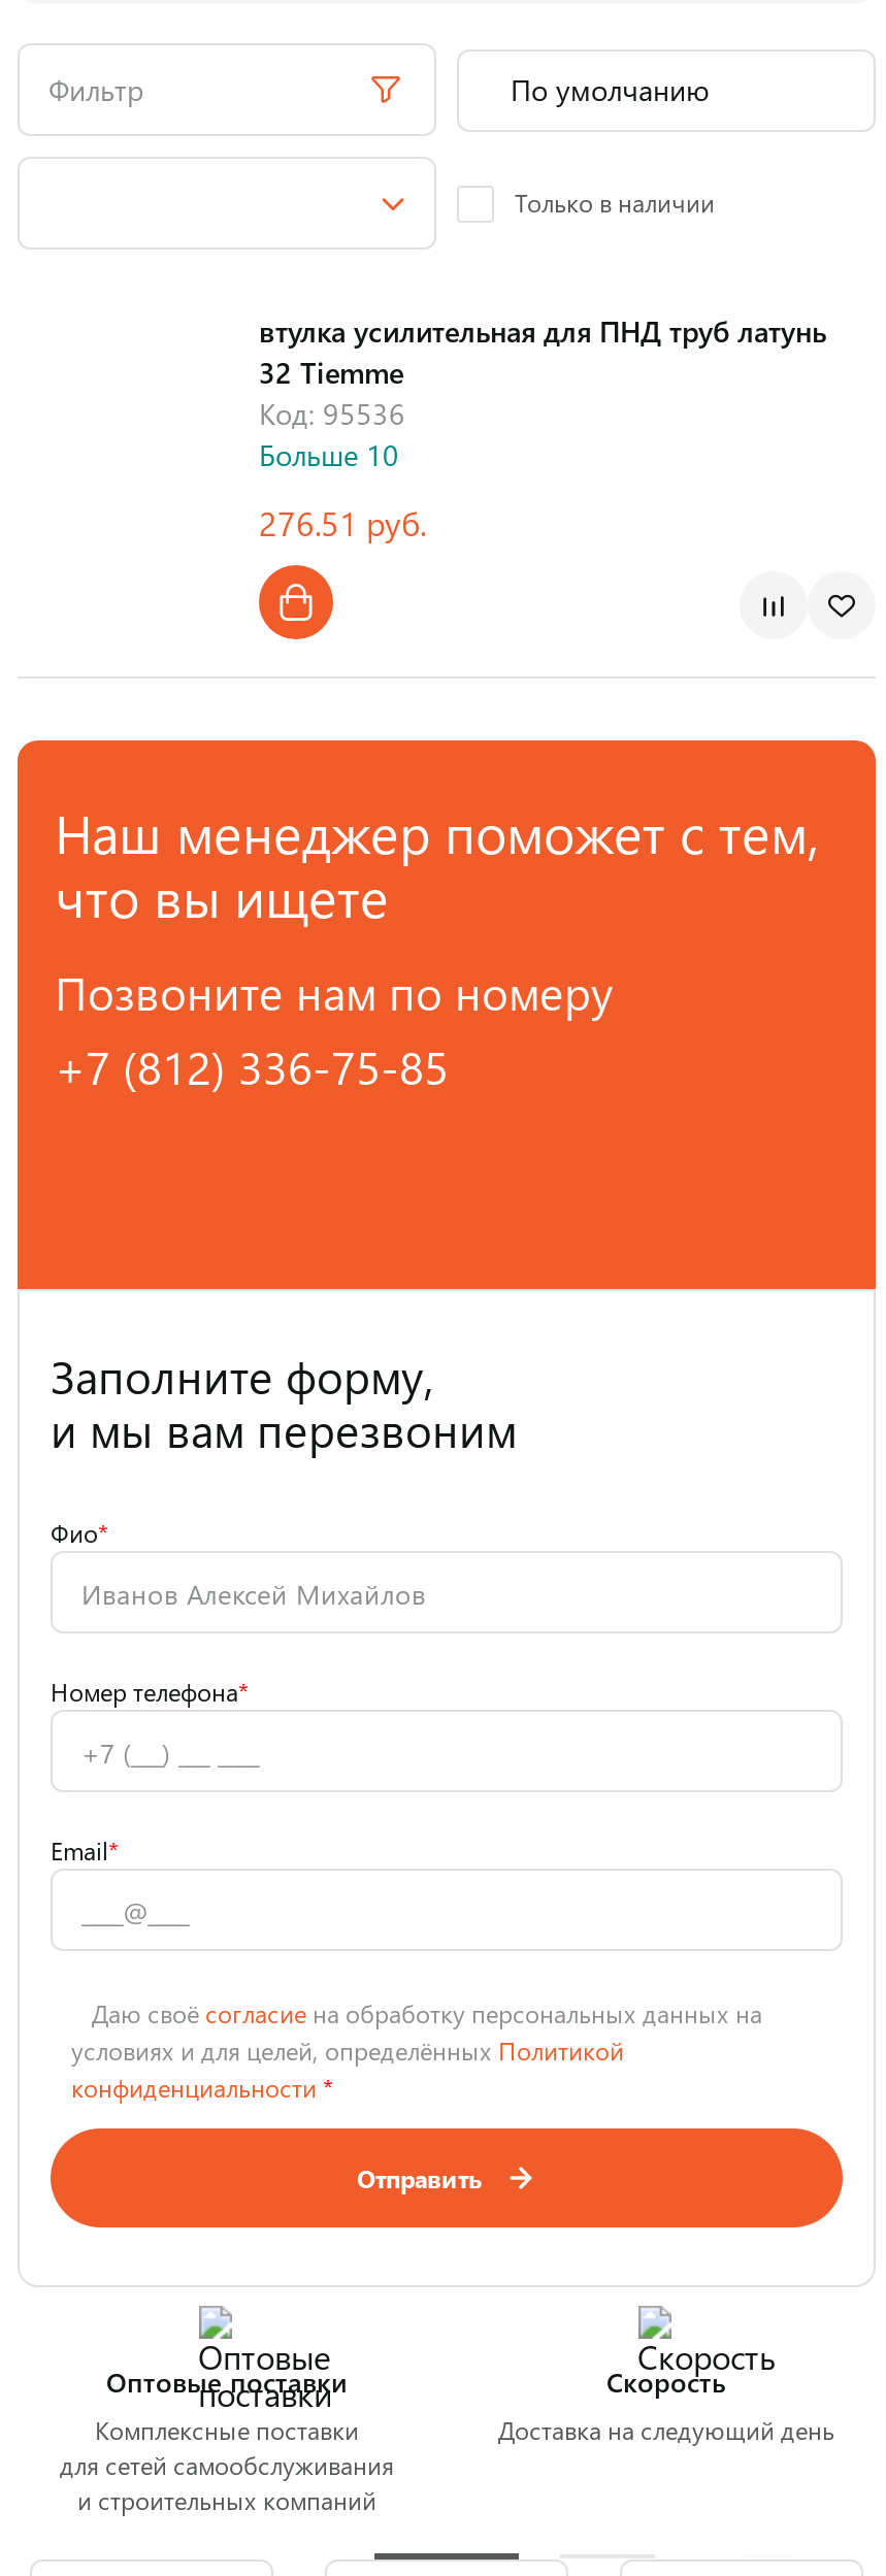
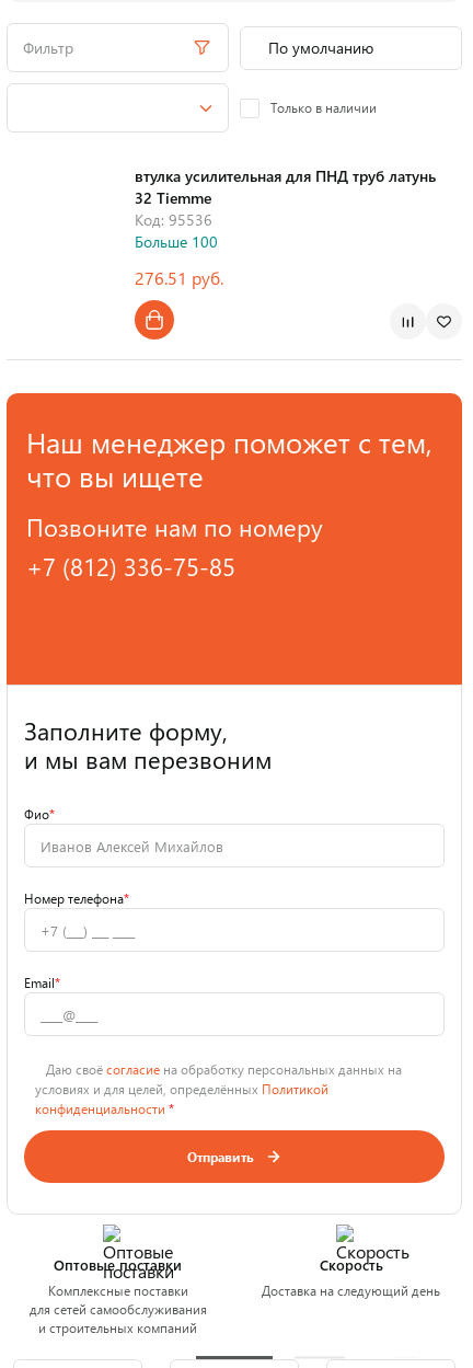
- Больше 10
+ Больше 100
